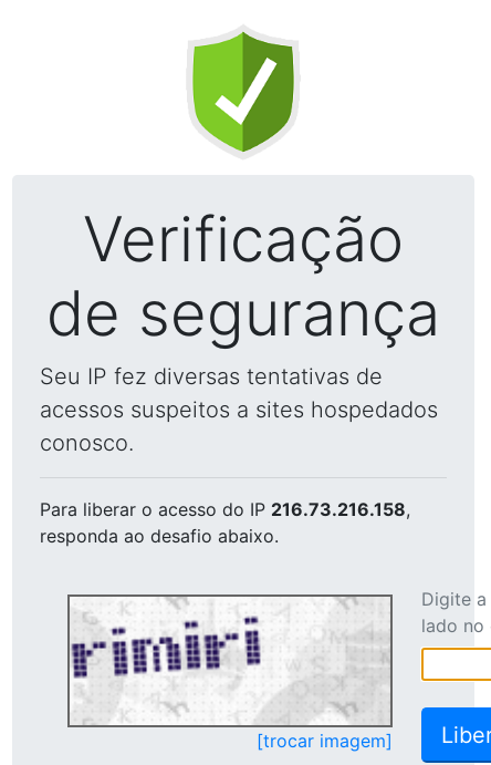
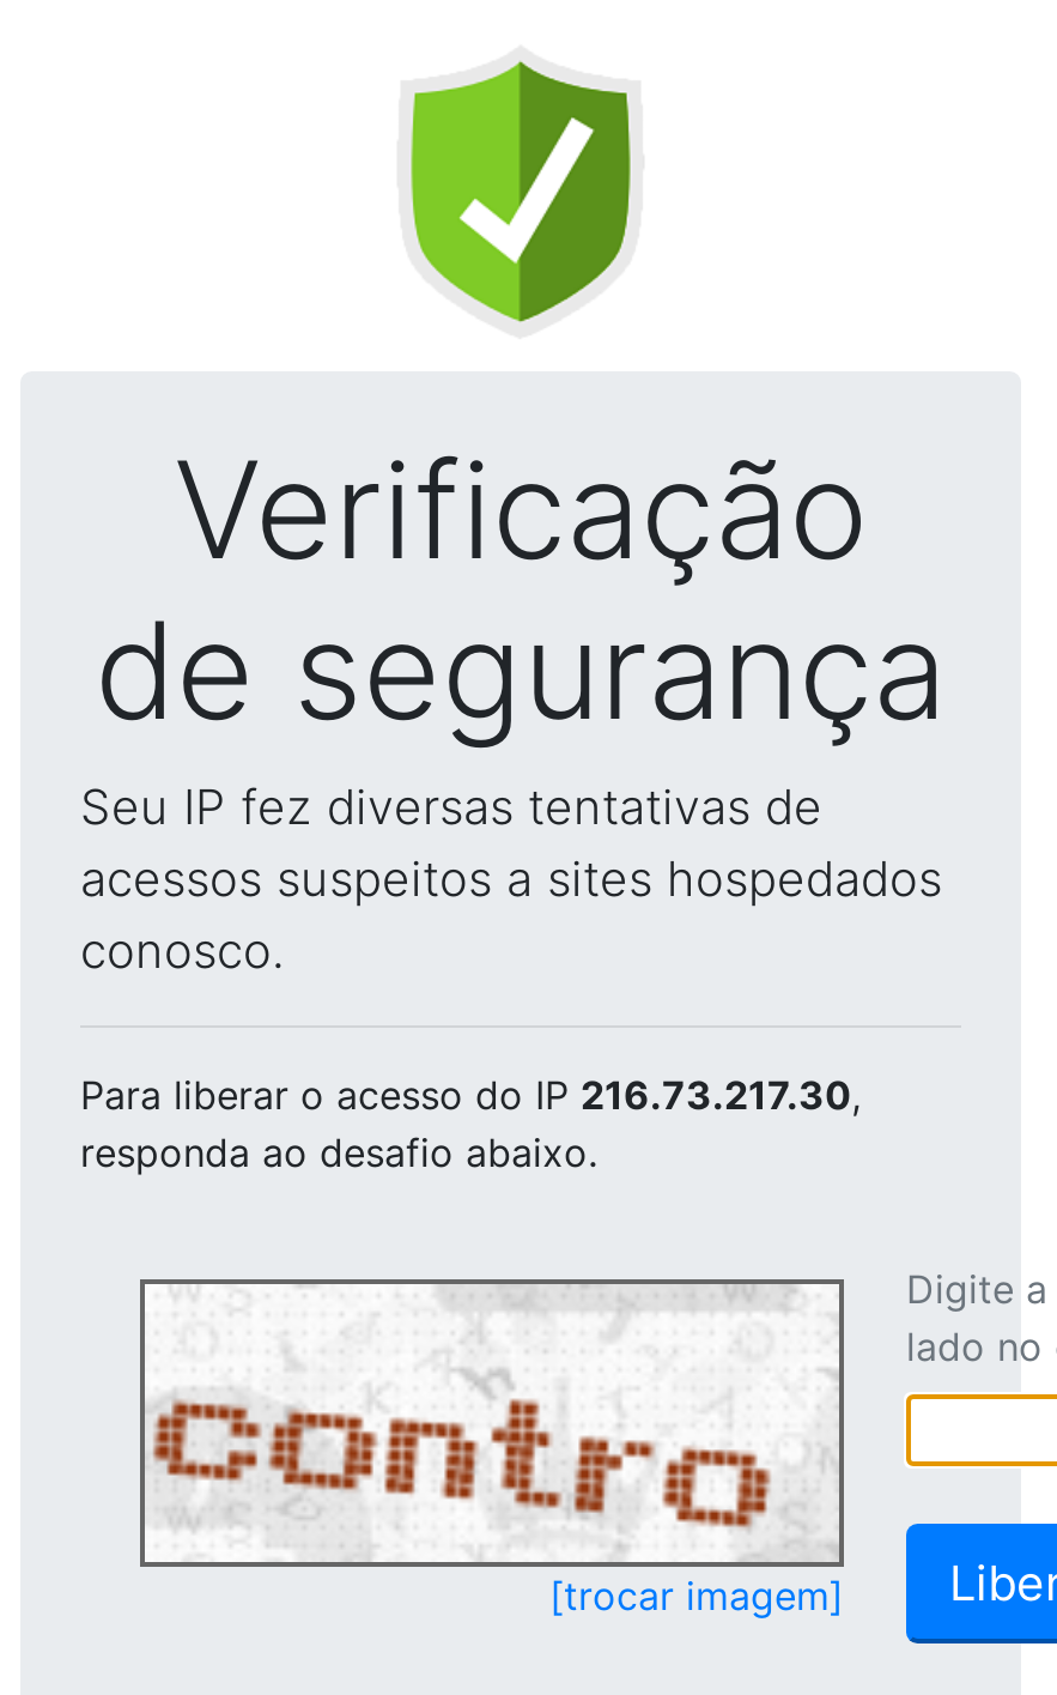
- Para liberar o acesso do IP 216.73.216.158,
+ Para liberar o acesso do IP 216.73.217.30,

- [image]
+ [image]
